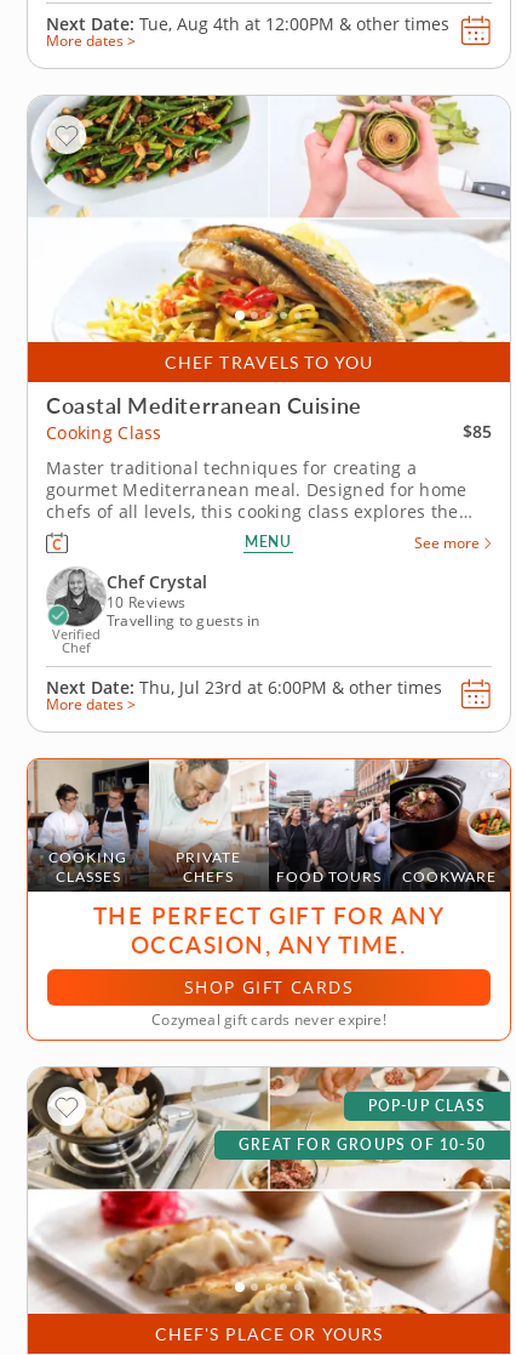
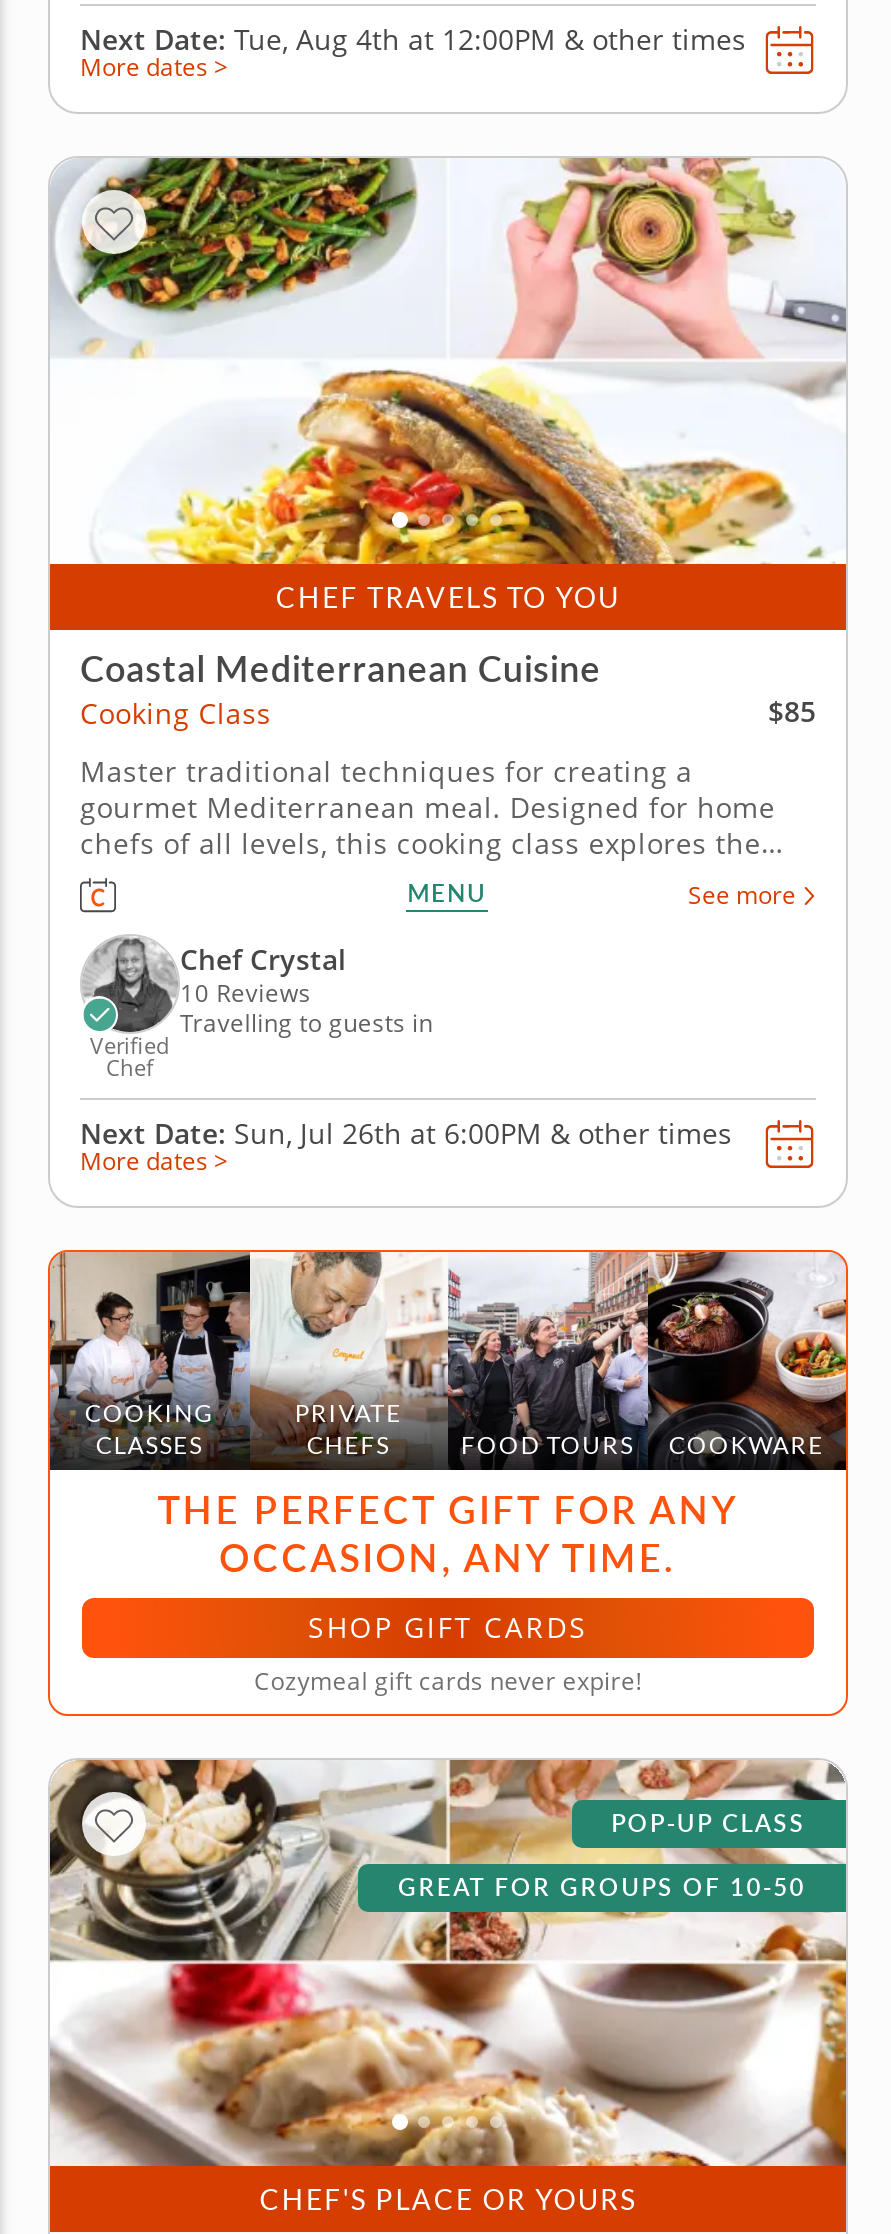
- Next Date: Thu, Jul 23rd at 6:00PM & other times
+ Next Date: Sun, Jul 26th at 6:00PM & other times
